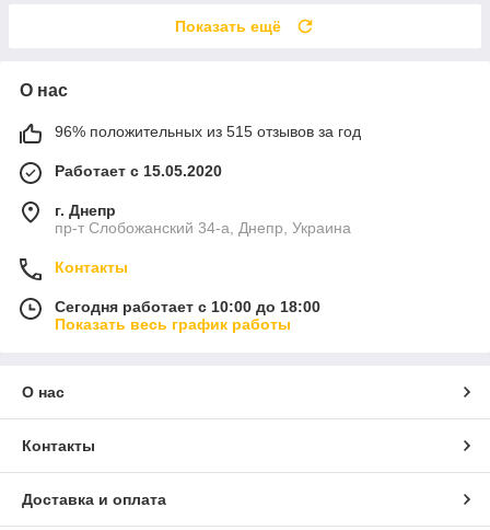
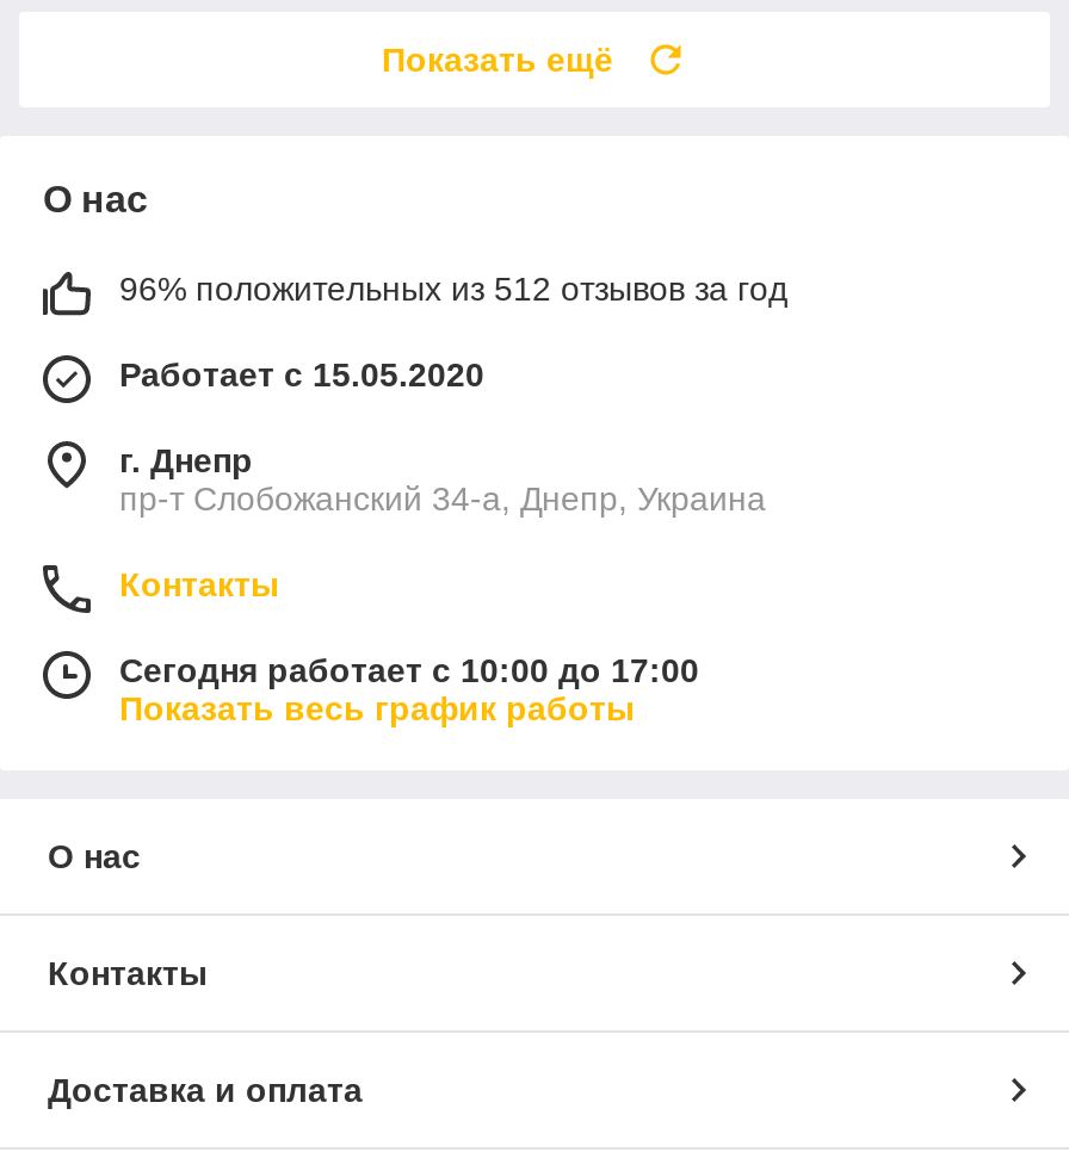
- 96% положительных из 515 отзывов за год
+ 96% положительных из 512 отзывов за год

- Сегодня работает с 10:00 до 18:00
+ Сегодня работает с 10:00 до 17:00
